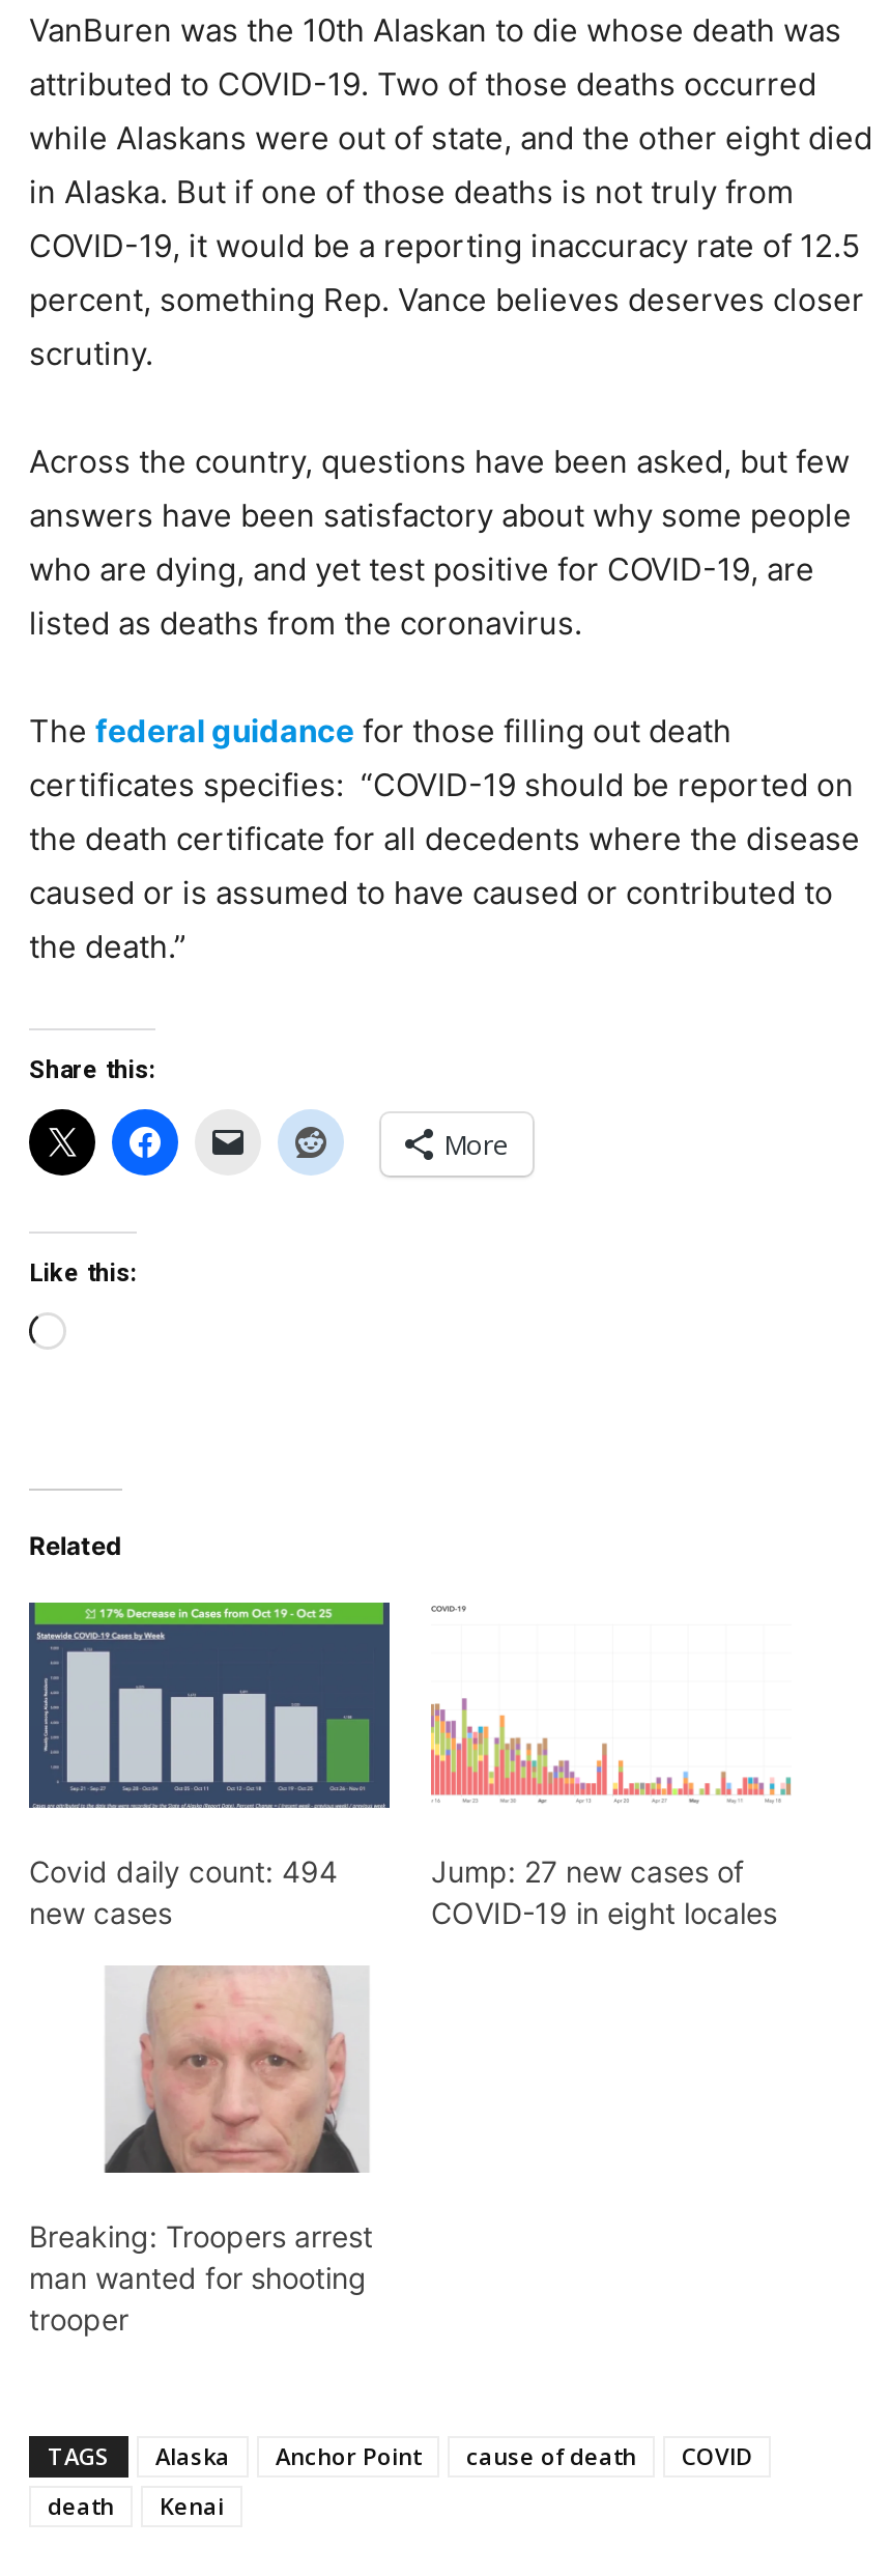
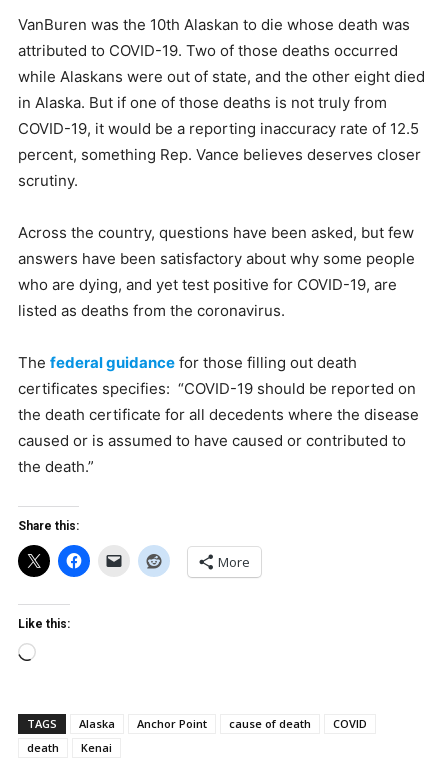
- Related

- [image]
- Covid daily count: 494
- new cases

- [image]
- Jump: 27 new cases of
- COVID-19 in eight locales

- [image]
- Breaking: Troopers arrest
- man wanted for shooting
- trooper
